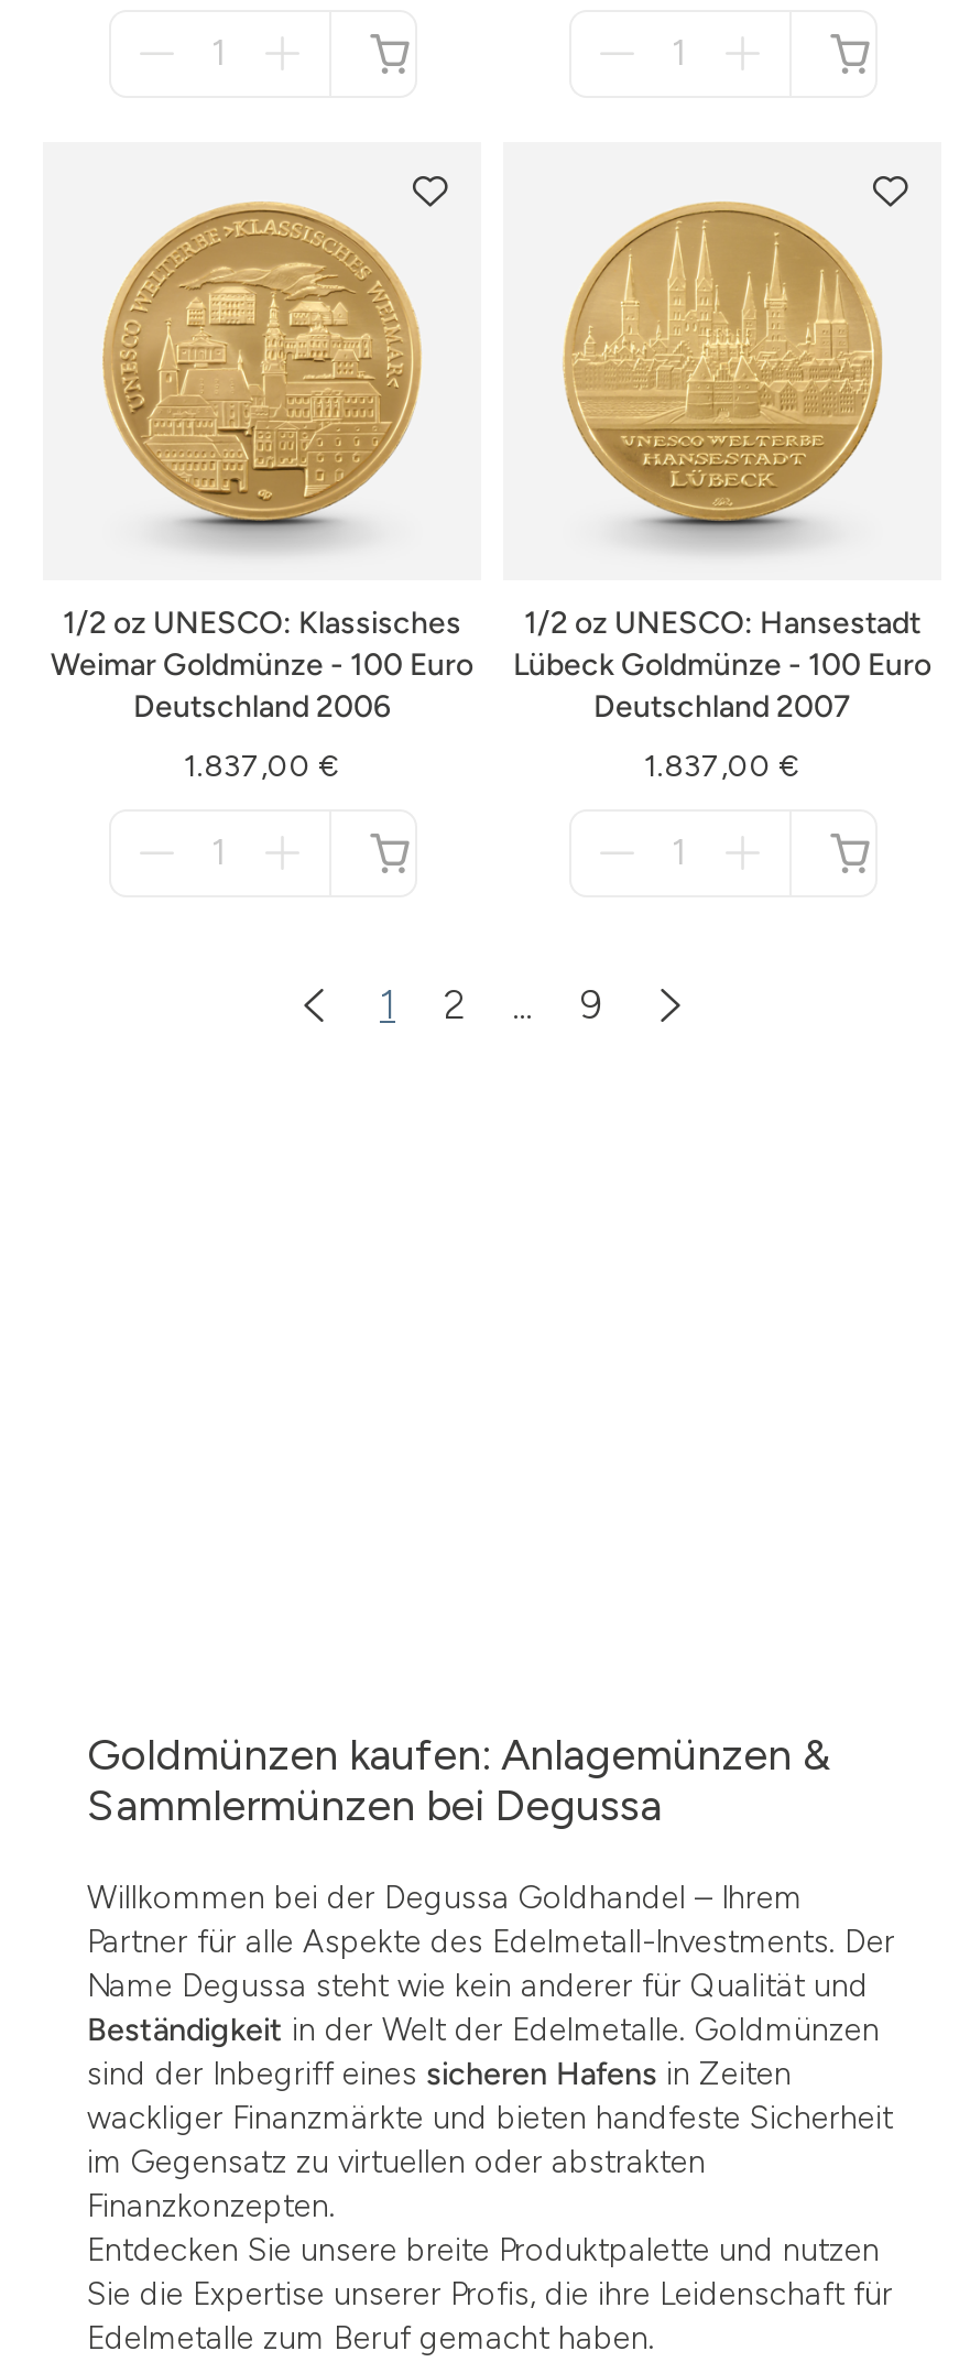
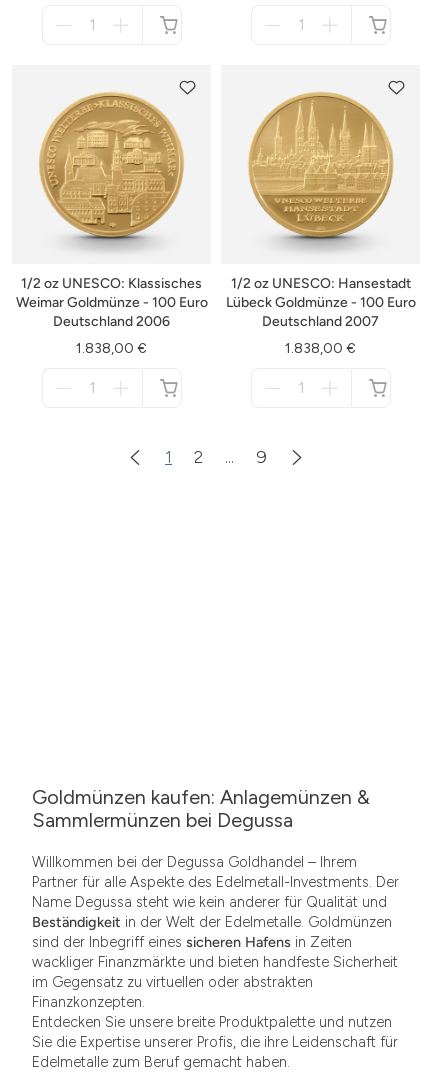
- 1.837,00 €
+ 1.838,00 €

- 1.837,00 €
+ 1.838,00 €
